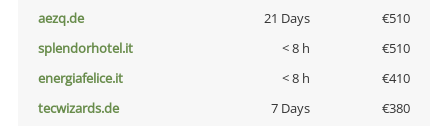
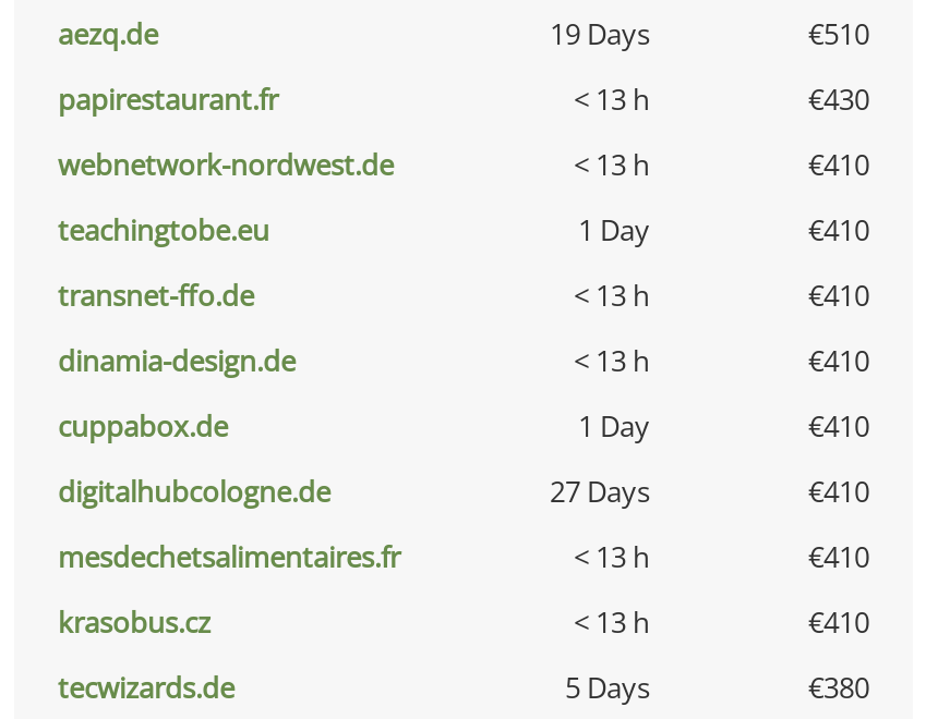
- 21 Days
+ 19 Days

- splendorhotel.it
- < 8 h
- €510
- energiafelice.it
- < 8 h
+ papirestaurant.fr
+ < 13 h
+ €430
+ webnetwork-nordwest.de
+ < 13 h
+ €410
+ teachingtobe.eu
+ 1 Day
+ €410
+ transnet-ffo.de
+ < 13 h
+ €410
+ dinamia-design.de
+ < 13 h
+ €410
+ cuppabox.de
+ 1 Day
+ €410
+ digitalhubcologne.de
+ 27 Days
+ €410
+ mesdechetsalimentaires.fr
+ < 13 h
+ €410
+ krasobus.cz
+ < 13 h

- 7 Days
+ 5 Days
